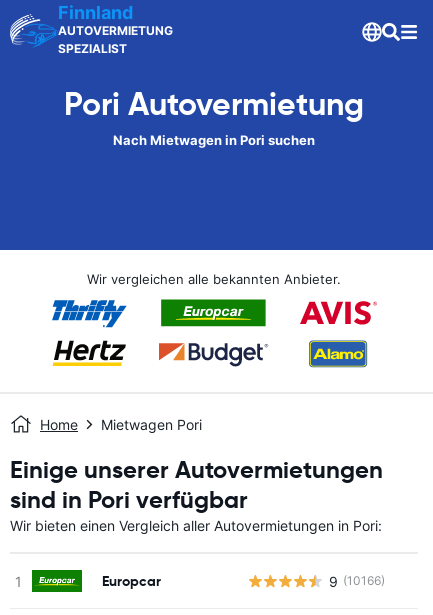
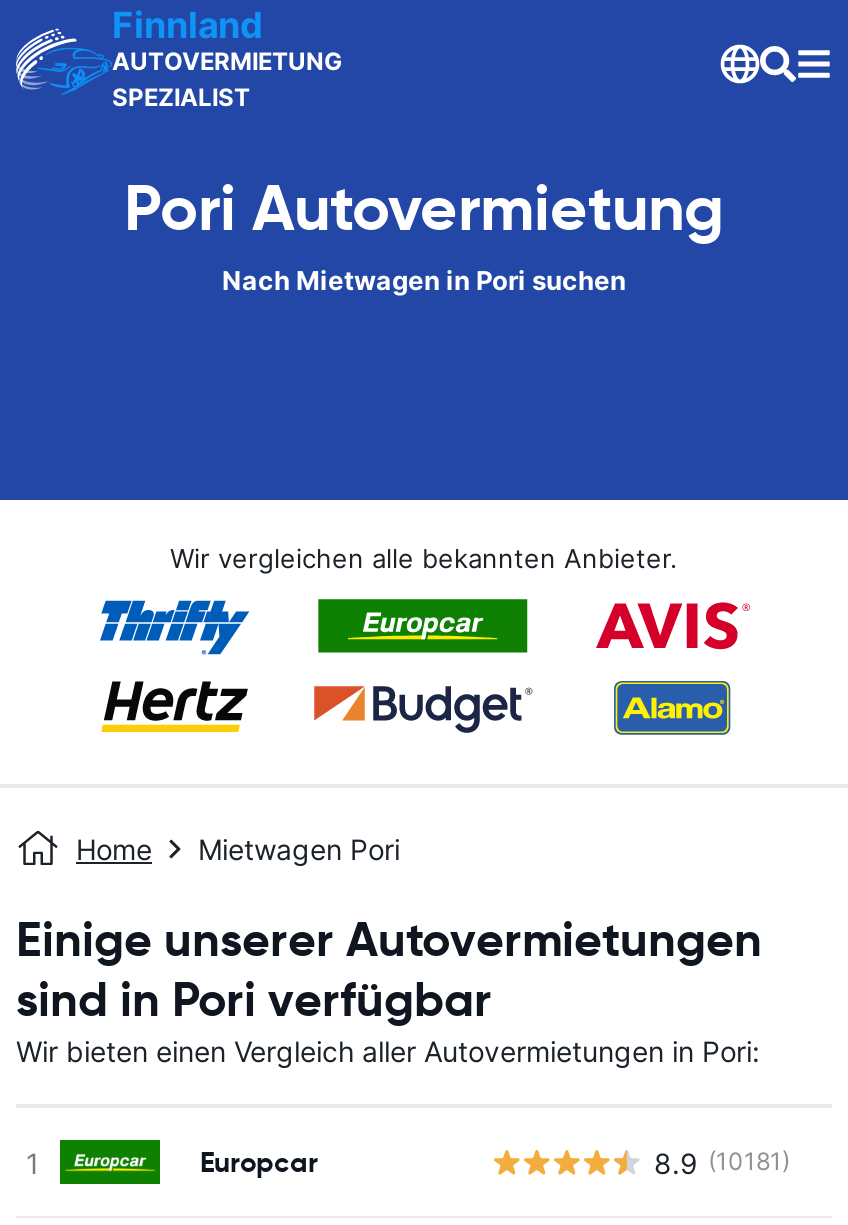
- 9 (10166)
+ 8.9 (10181)
